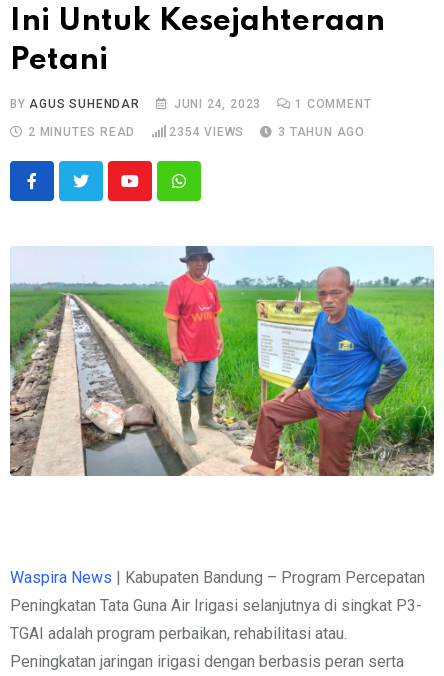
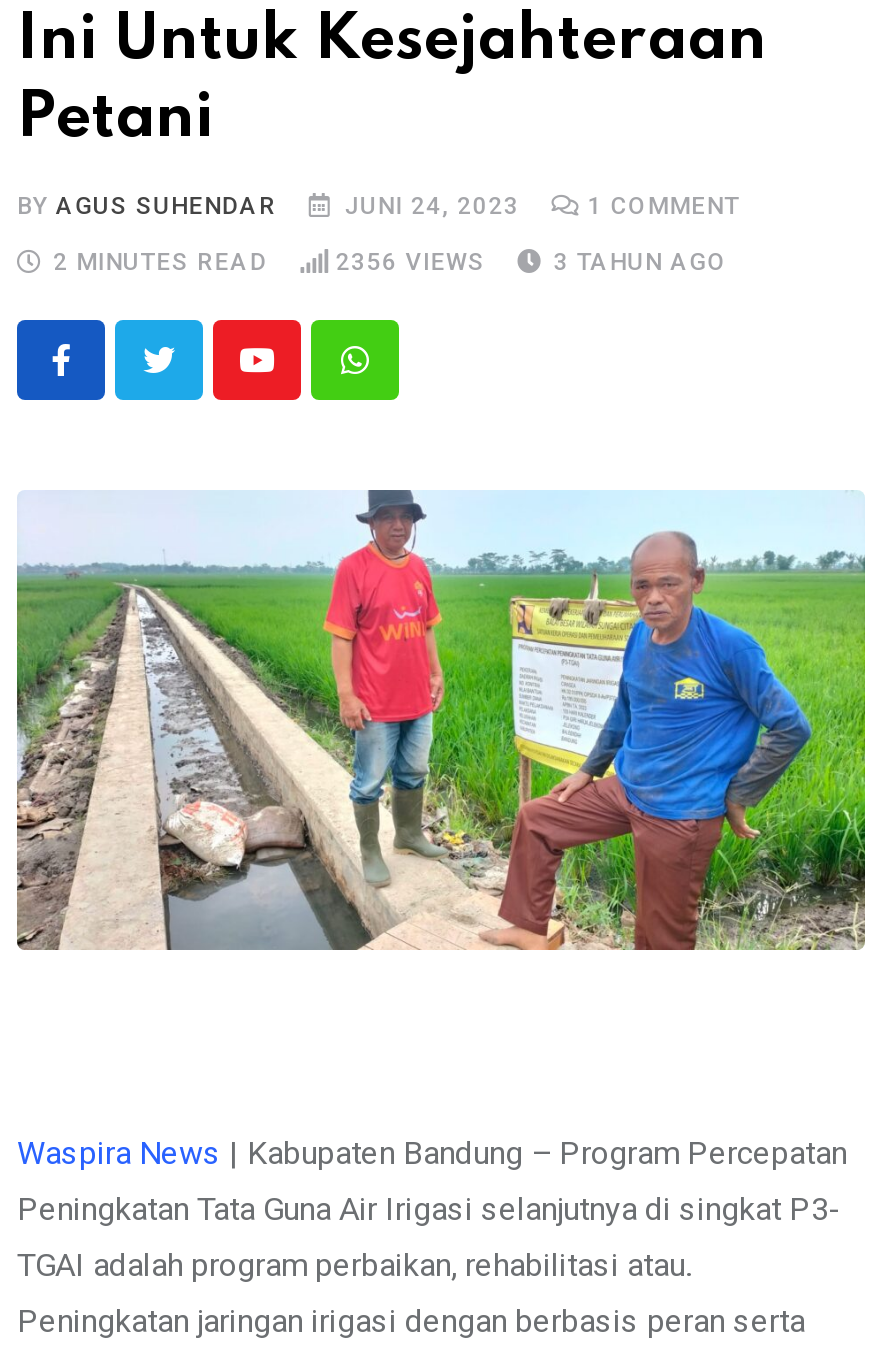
- 2354 VIEWS
+ 2356 VIEWS
